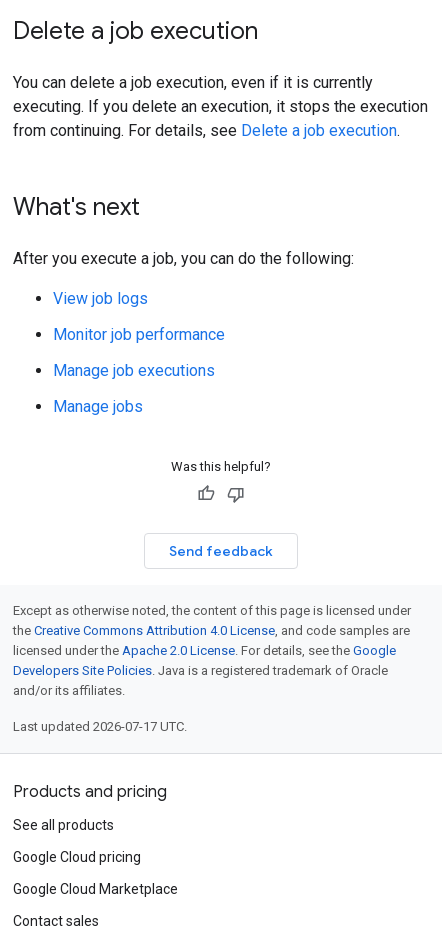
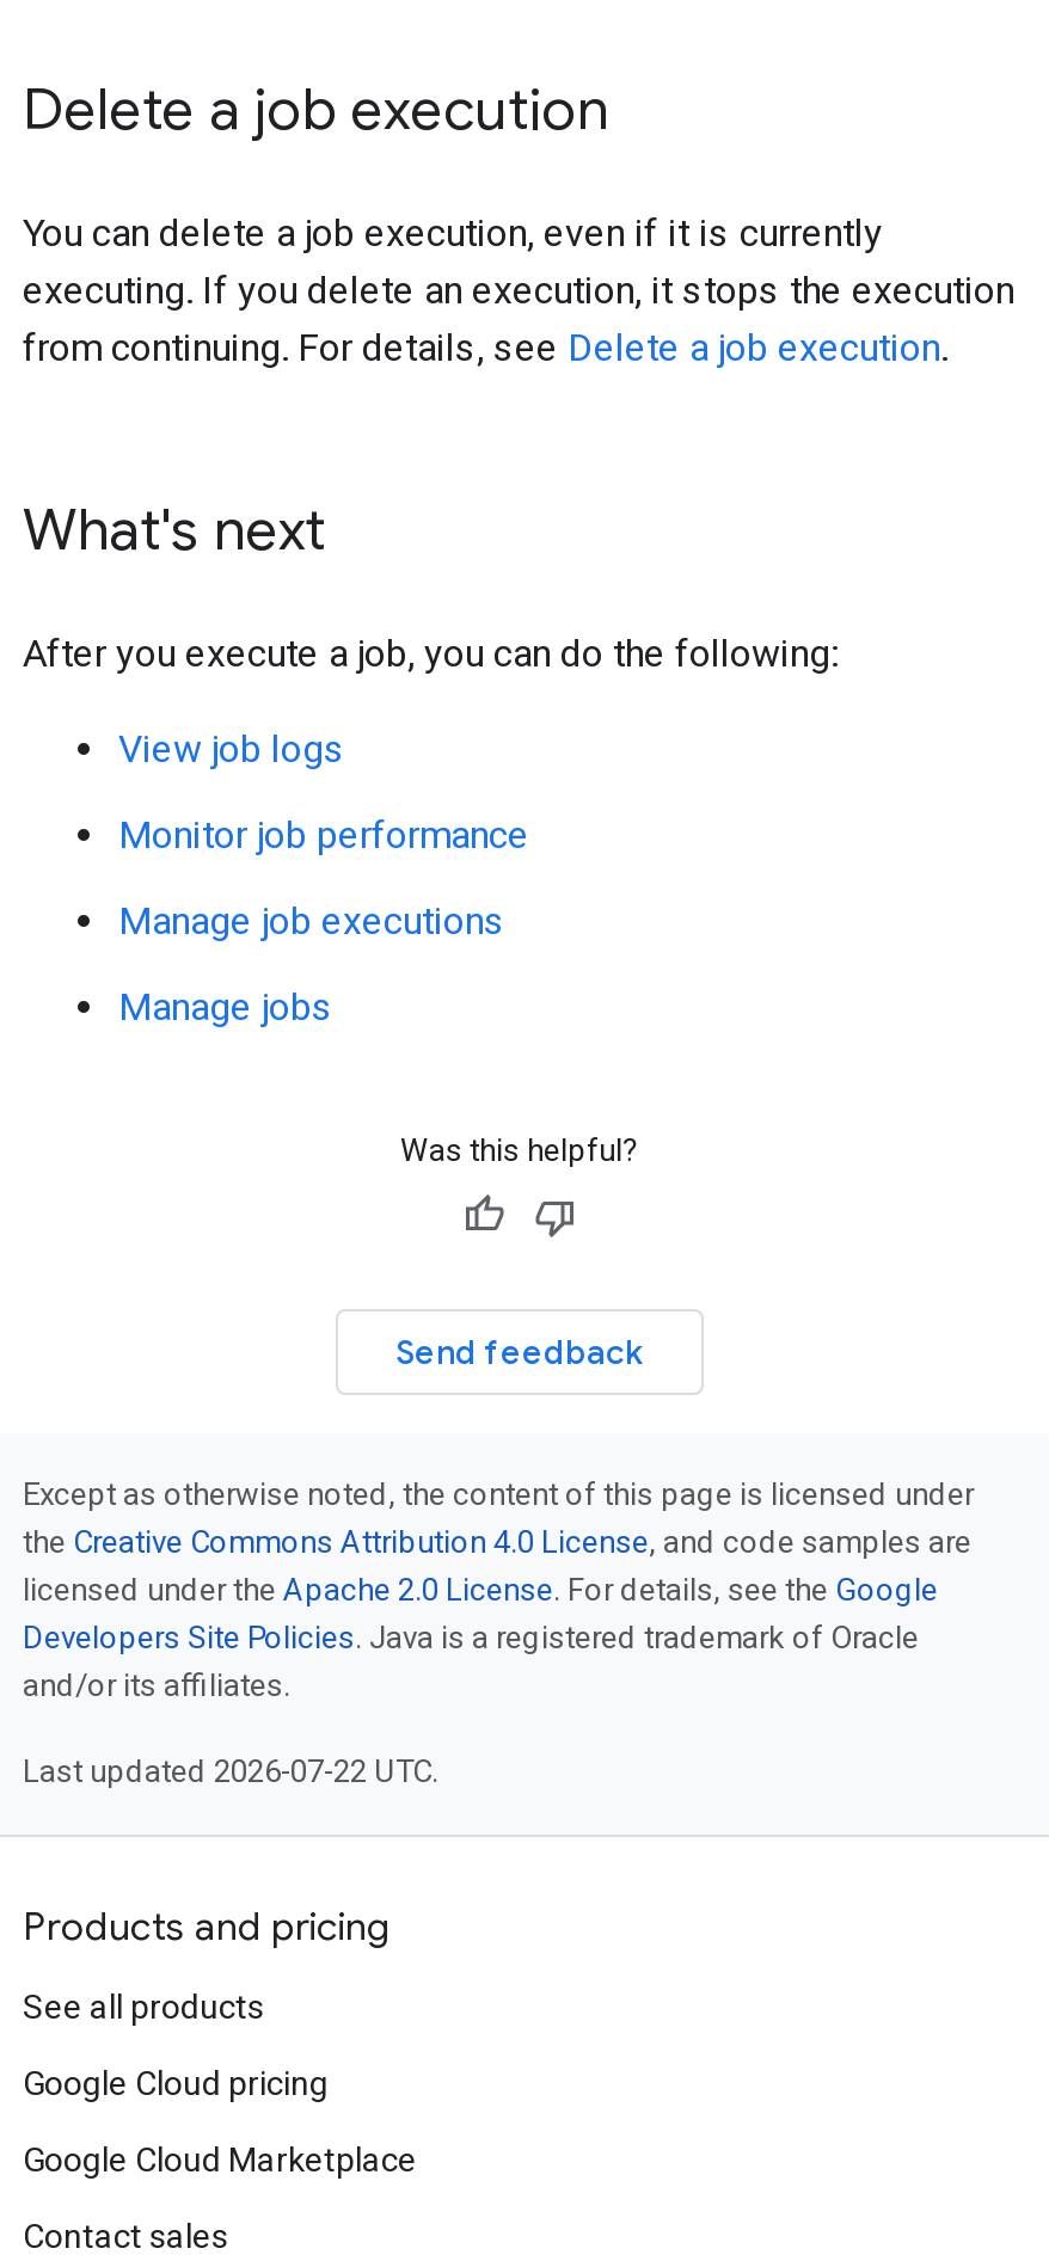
- Last updated 2026-07-17 UTC.
+ Last updated 2026-07-22 UTC.
